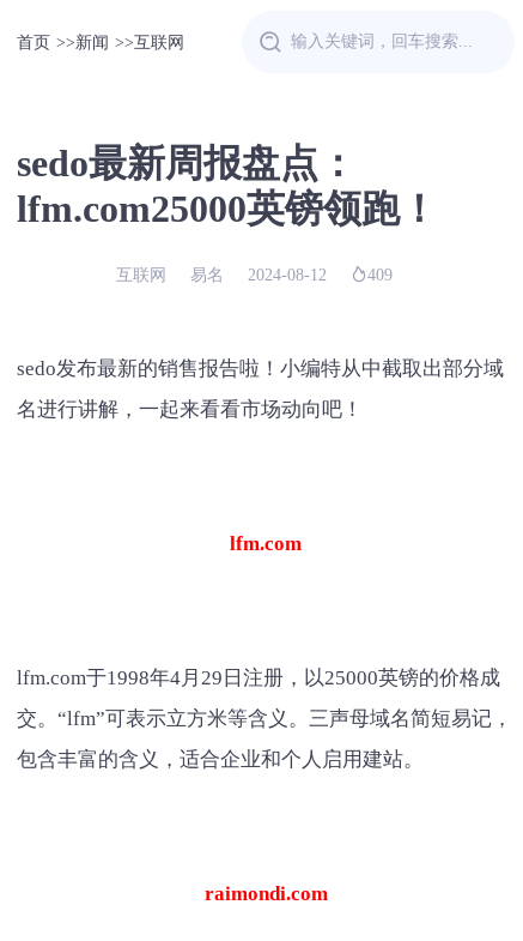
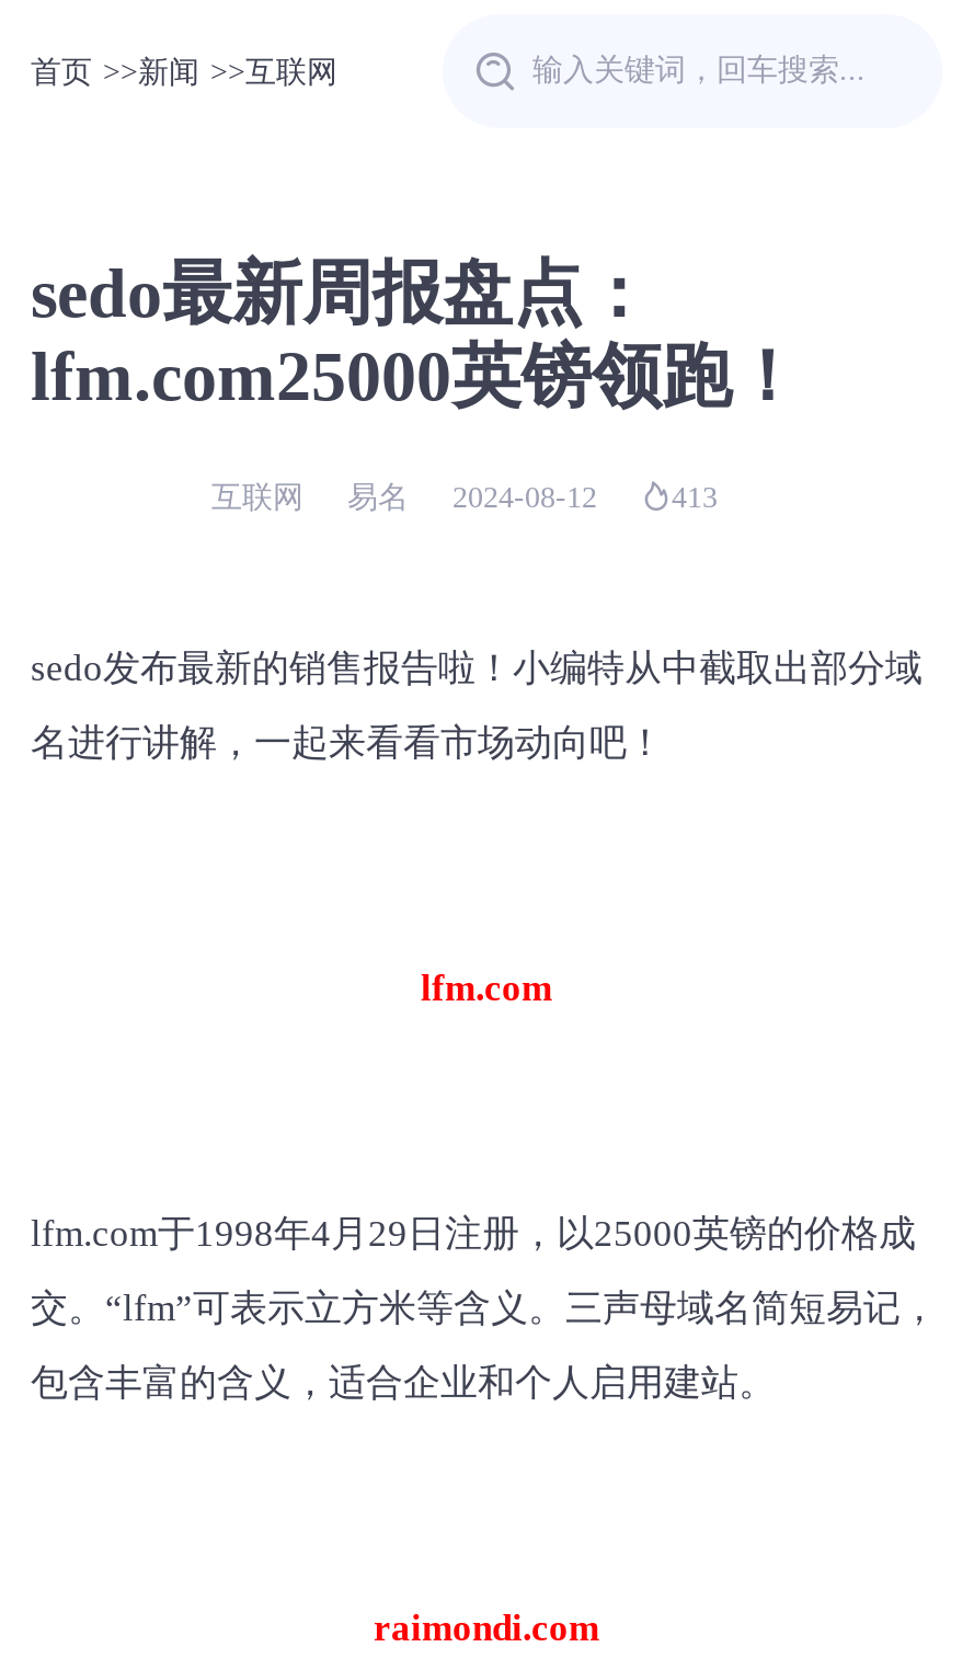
- 409
+ 413
